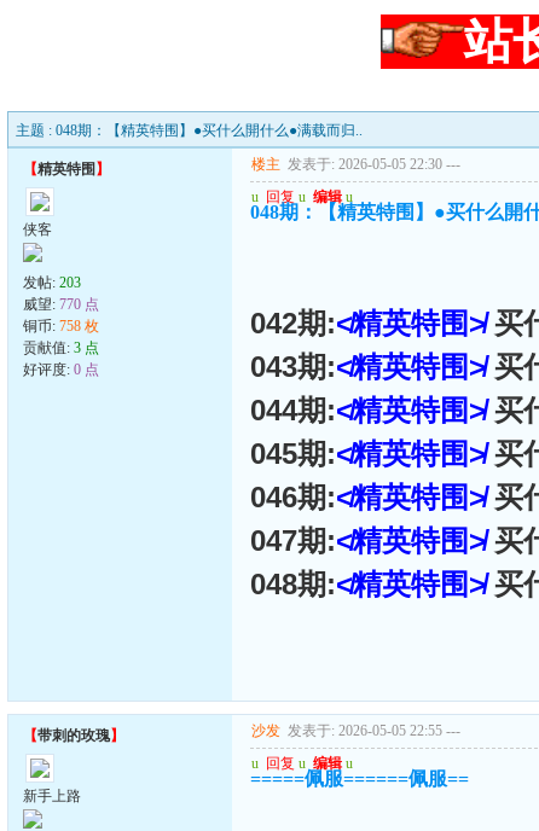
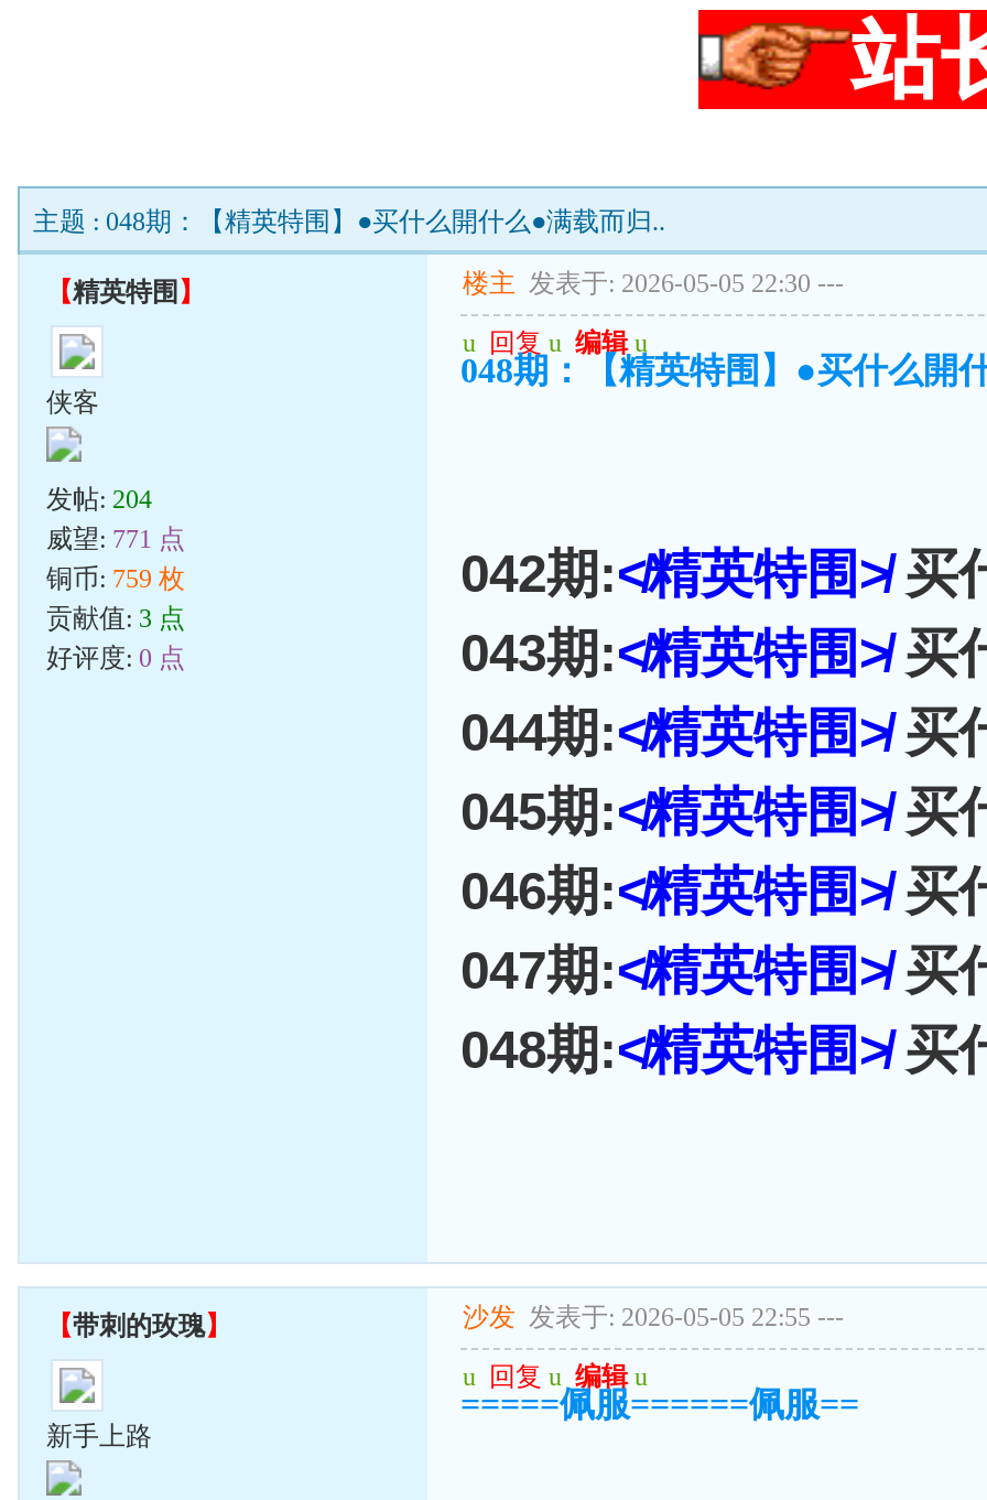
- 发帖: 203
+ 发帖: 204

- 威望: 770 点
+ 威望: 771 点

- 铜币: 758 枚
+ 铜币: 759 枚
